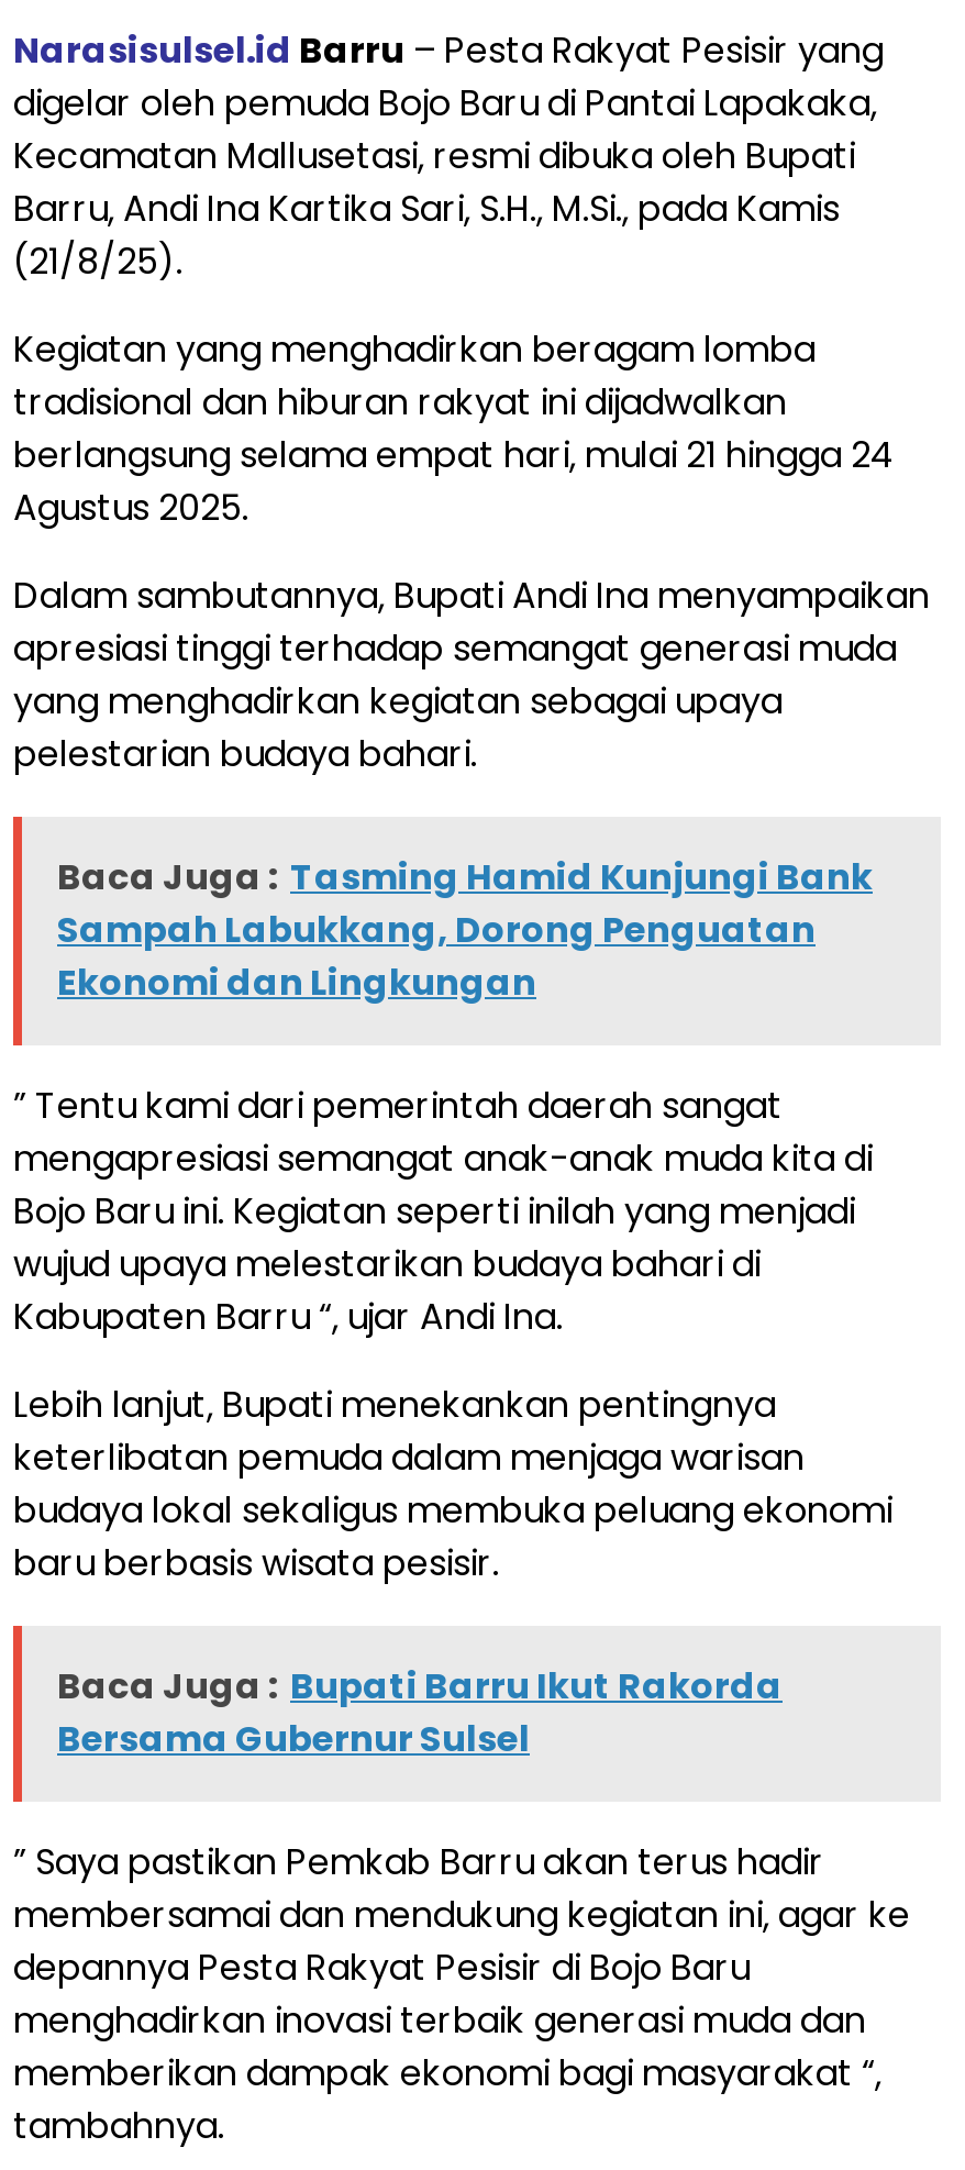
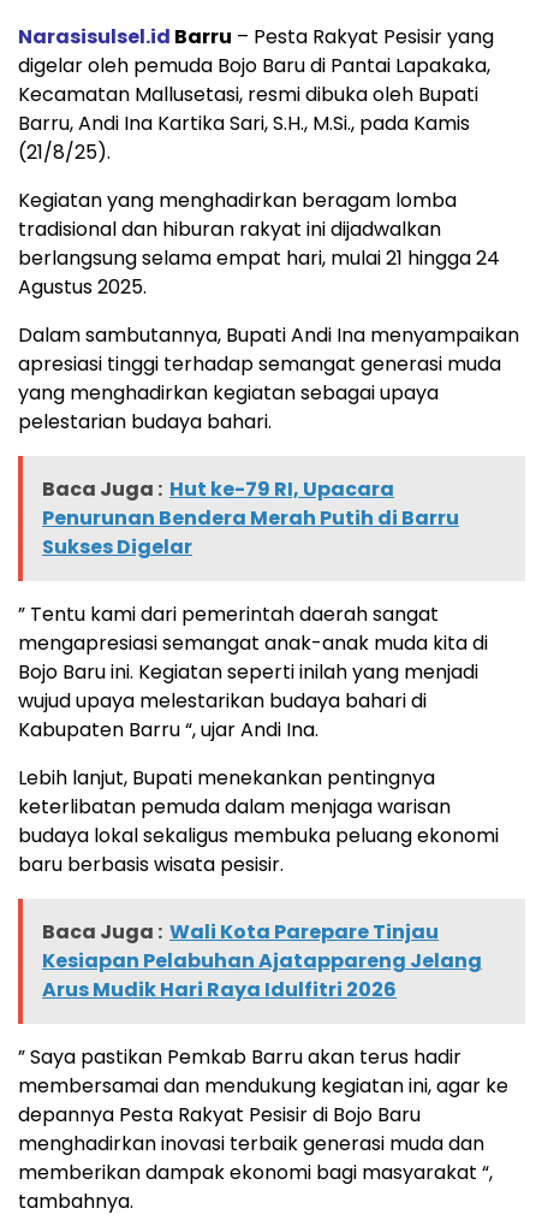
- Baca Juga : Tasming Hamid Kunjungi Bank
- Sampah Labukkang, Dorong Penguatan
- Ekonomi dan Lingkungan
+ Baca Juga : Hut ke-79 RI, Upacara
+ Penurunan Bendera Merah Putih di Barru
+ Sukses Digelar

- Baca Juga : Bupati Barru Ikut Rakorda
- Bersama Gubernur Sulsel
+ Baca Juga : Wali Kota Parepare Tinjau
+ Kesiapan Pelabuhan Ajatappareng Jelang
+ Arus Mudik Hari Raya Idulfitri 2026
